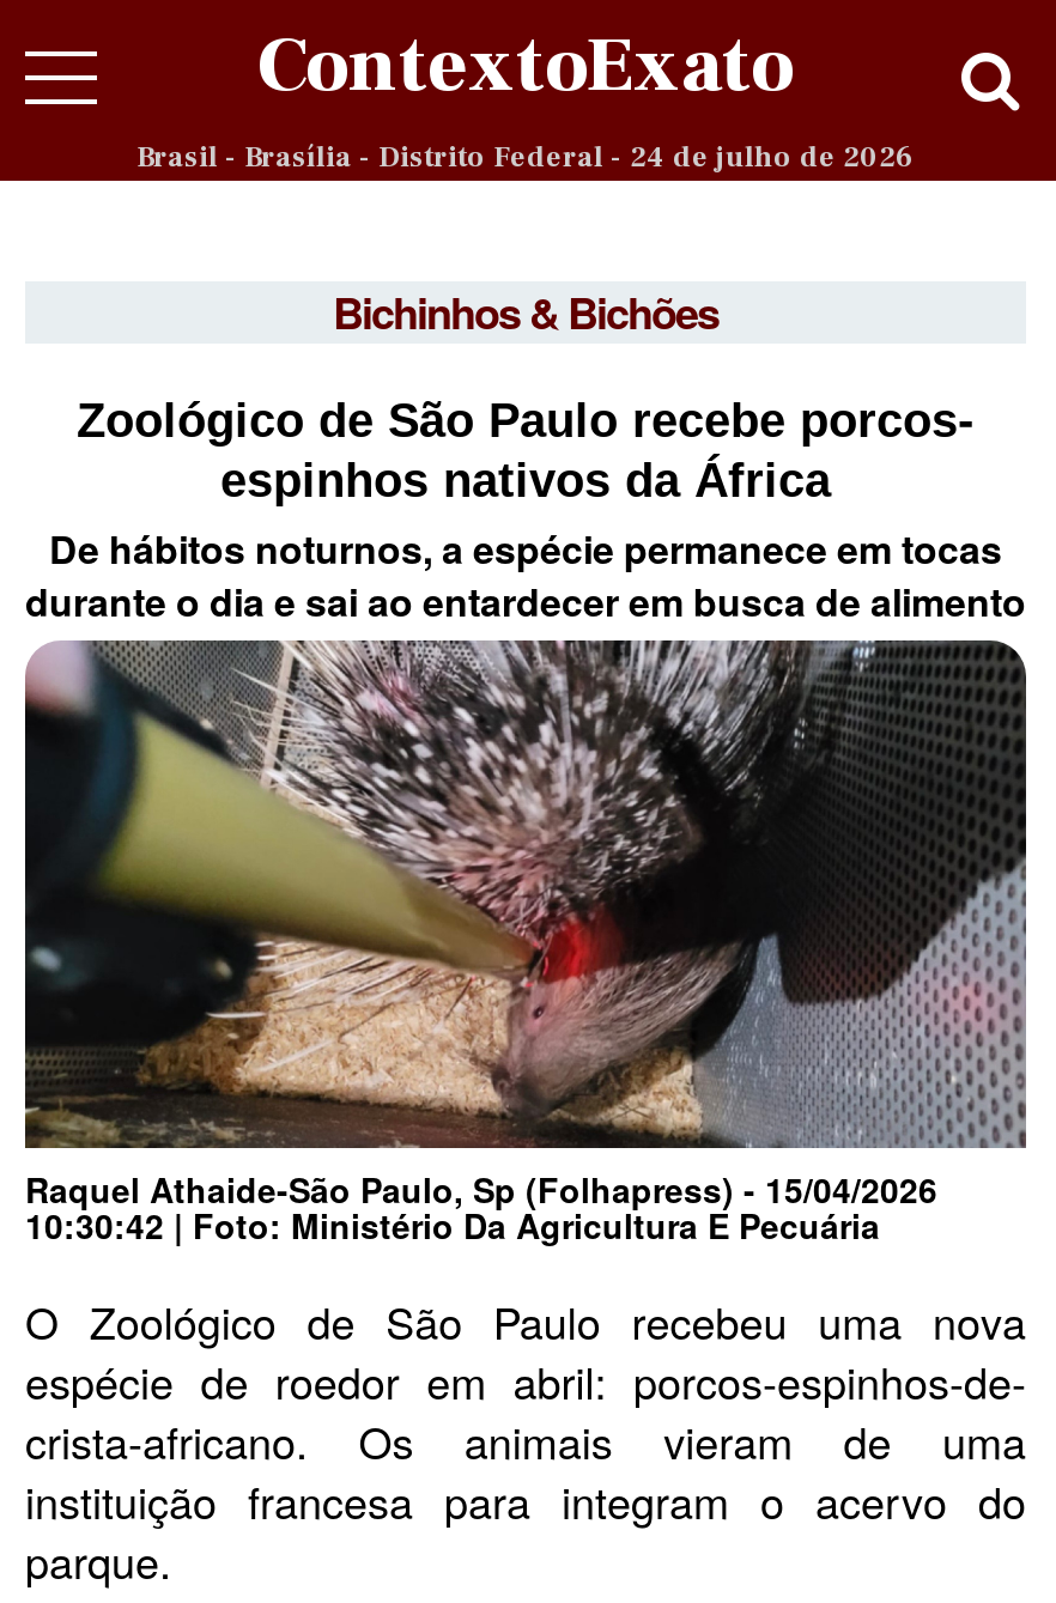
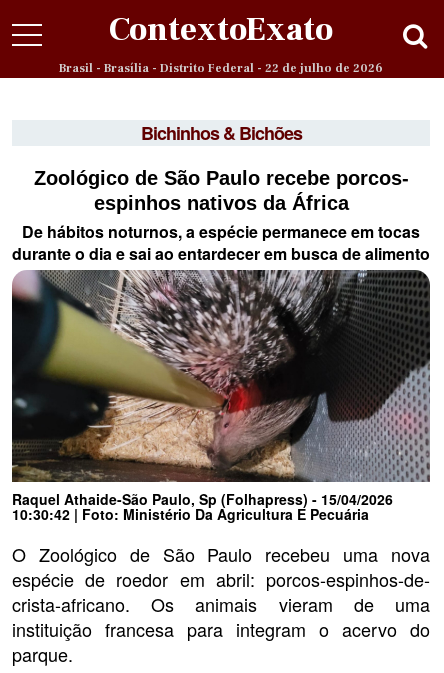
- Brasil - Brasília - Distrito Federal - 24 de julho de 2026
+ Brasil - Brasília - Distrito Federal - 22 de julho de 2026
